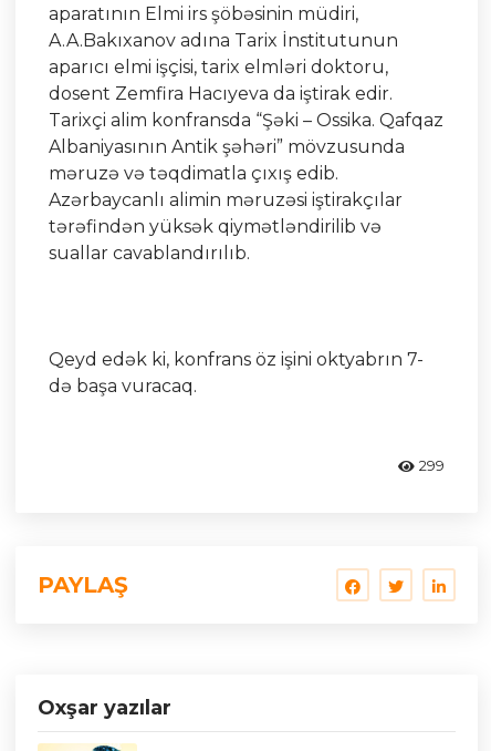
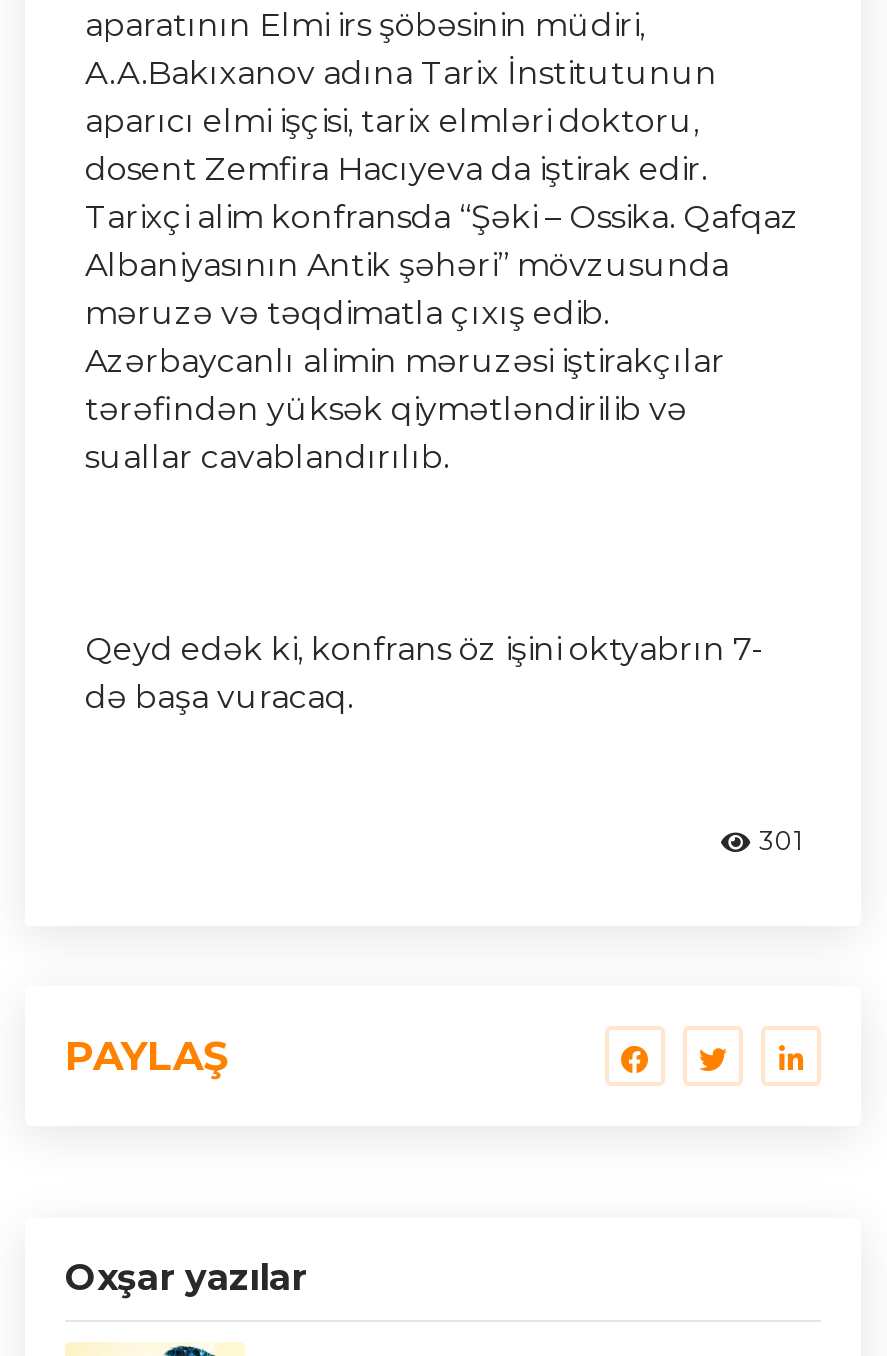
- 299
+ 301
